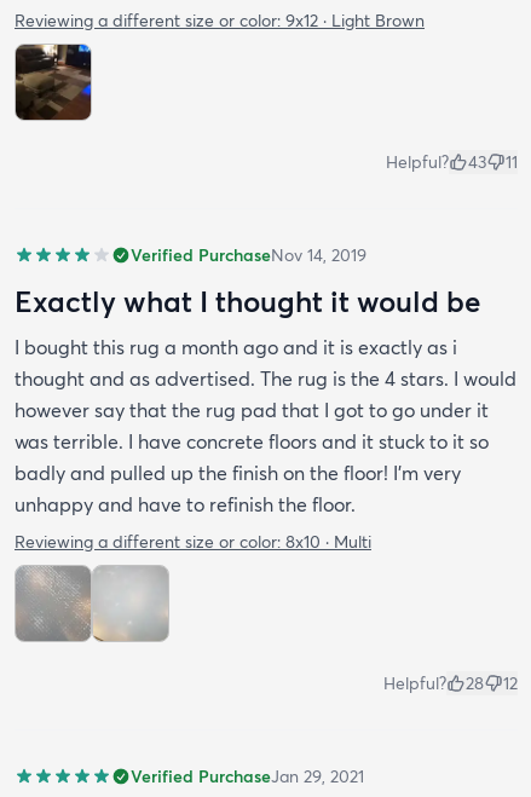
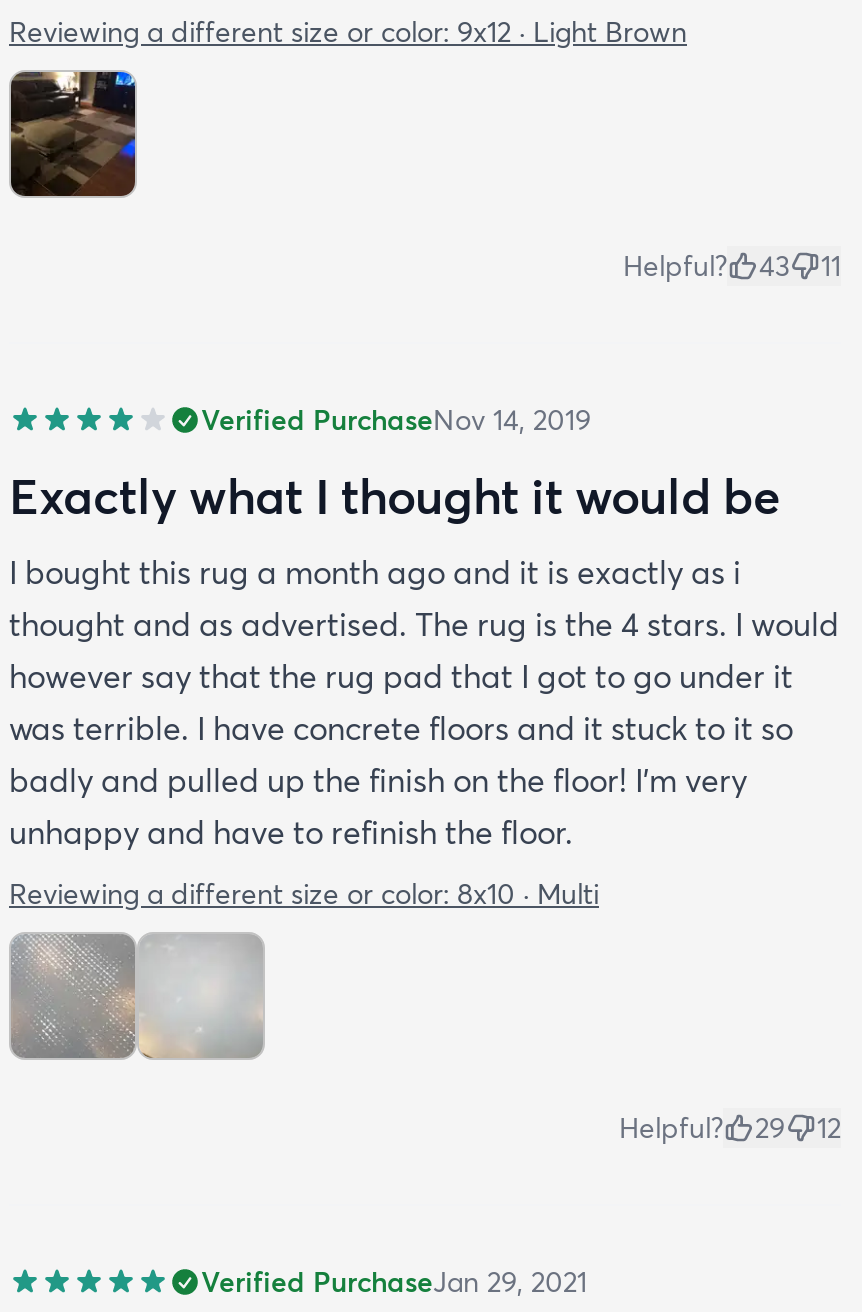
- Helpful? 28 12
+ Helpful? 29 12
